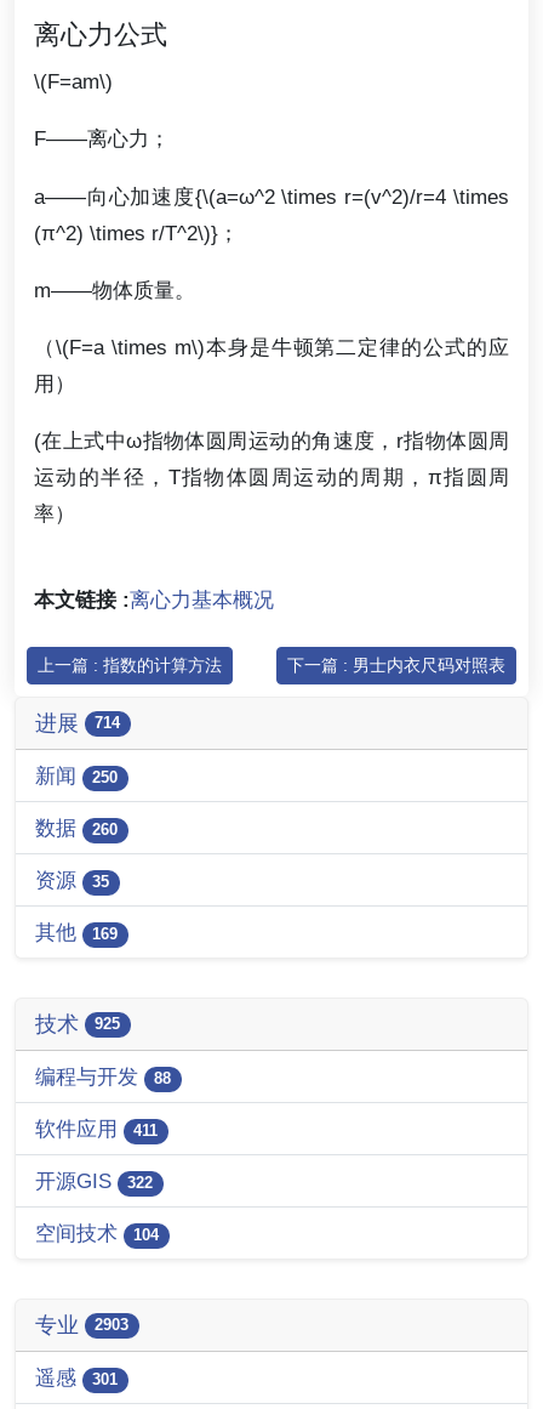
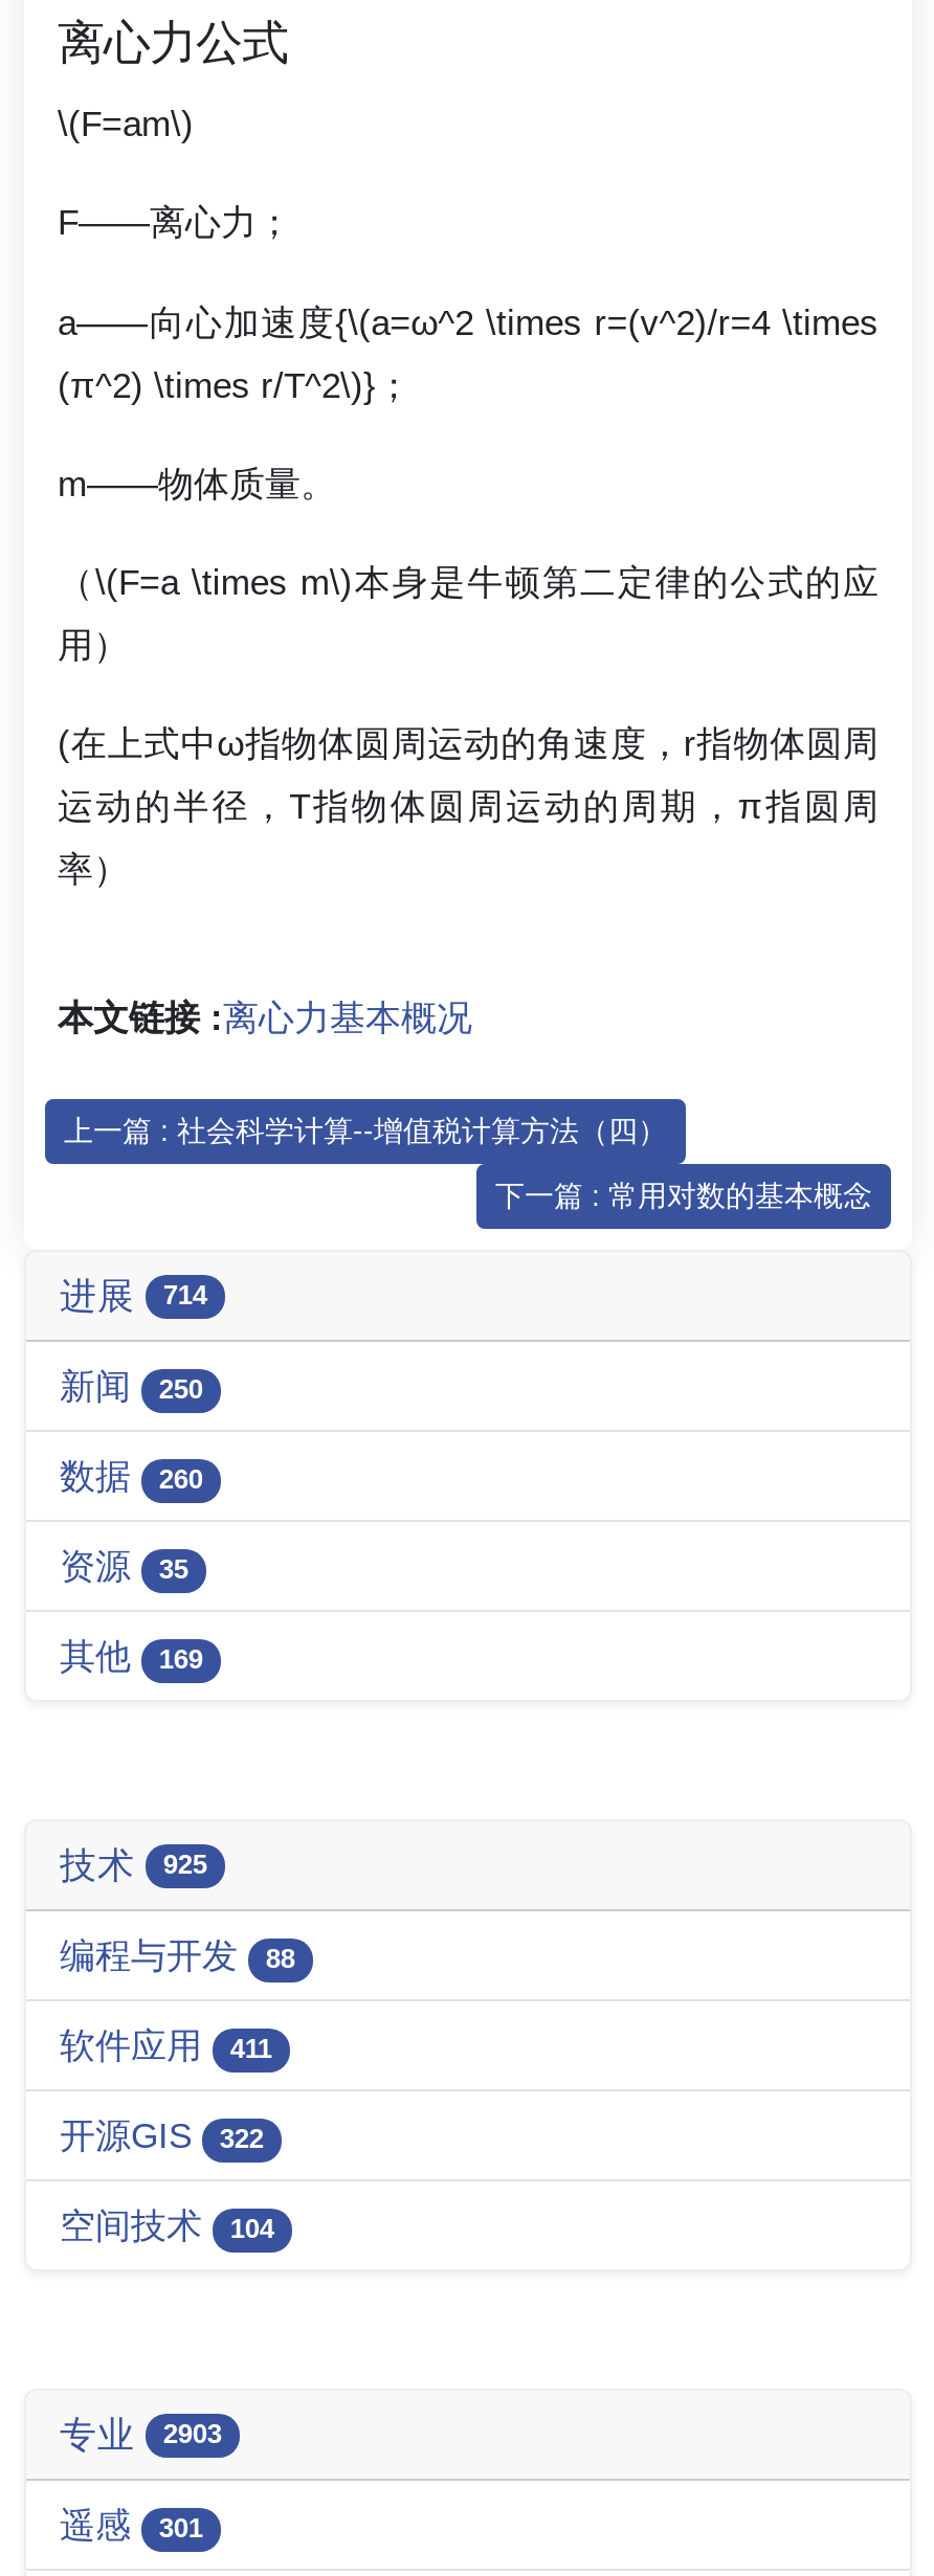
- 上一篇 : 指数的计算方法
- 下一篇 : 男士内衣尺码对照表
+ 上一篇 : 社会科学计算--增值税计算方法（四）
+ 下一篇 : 常用对数的基本概念
